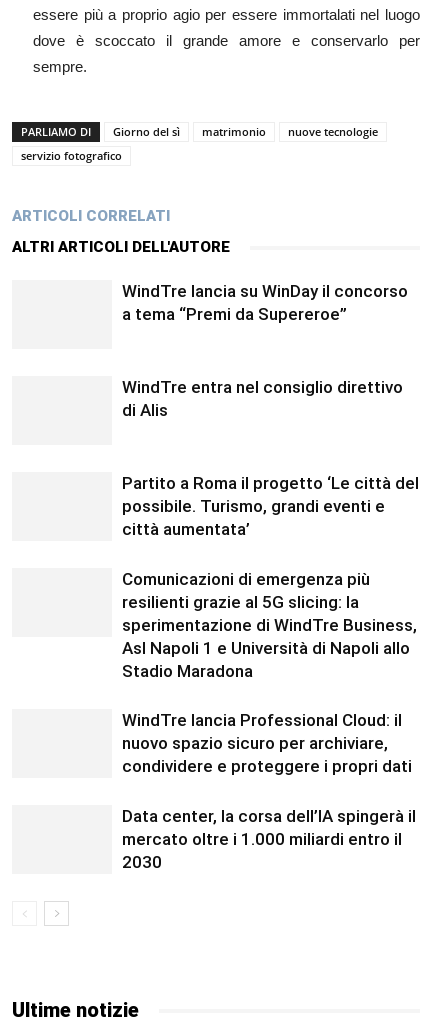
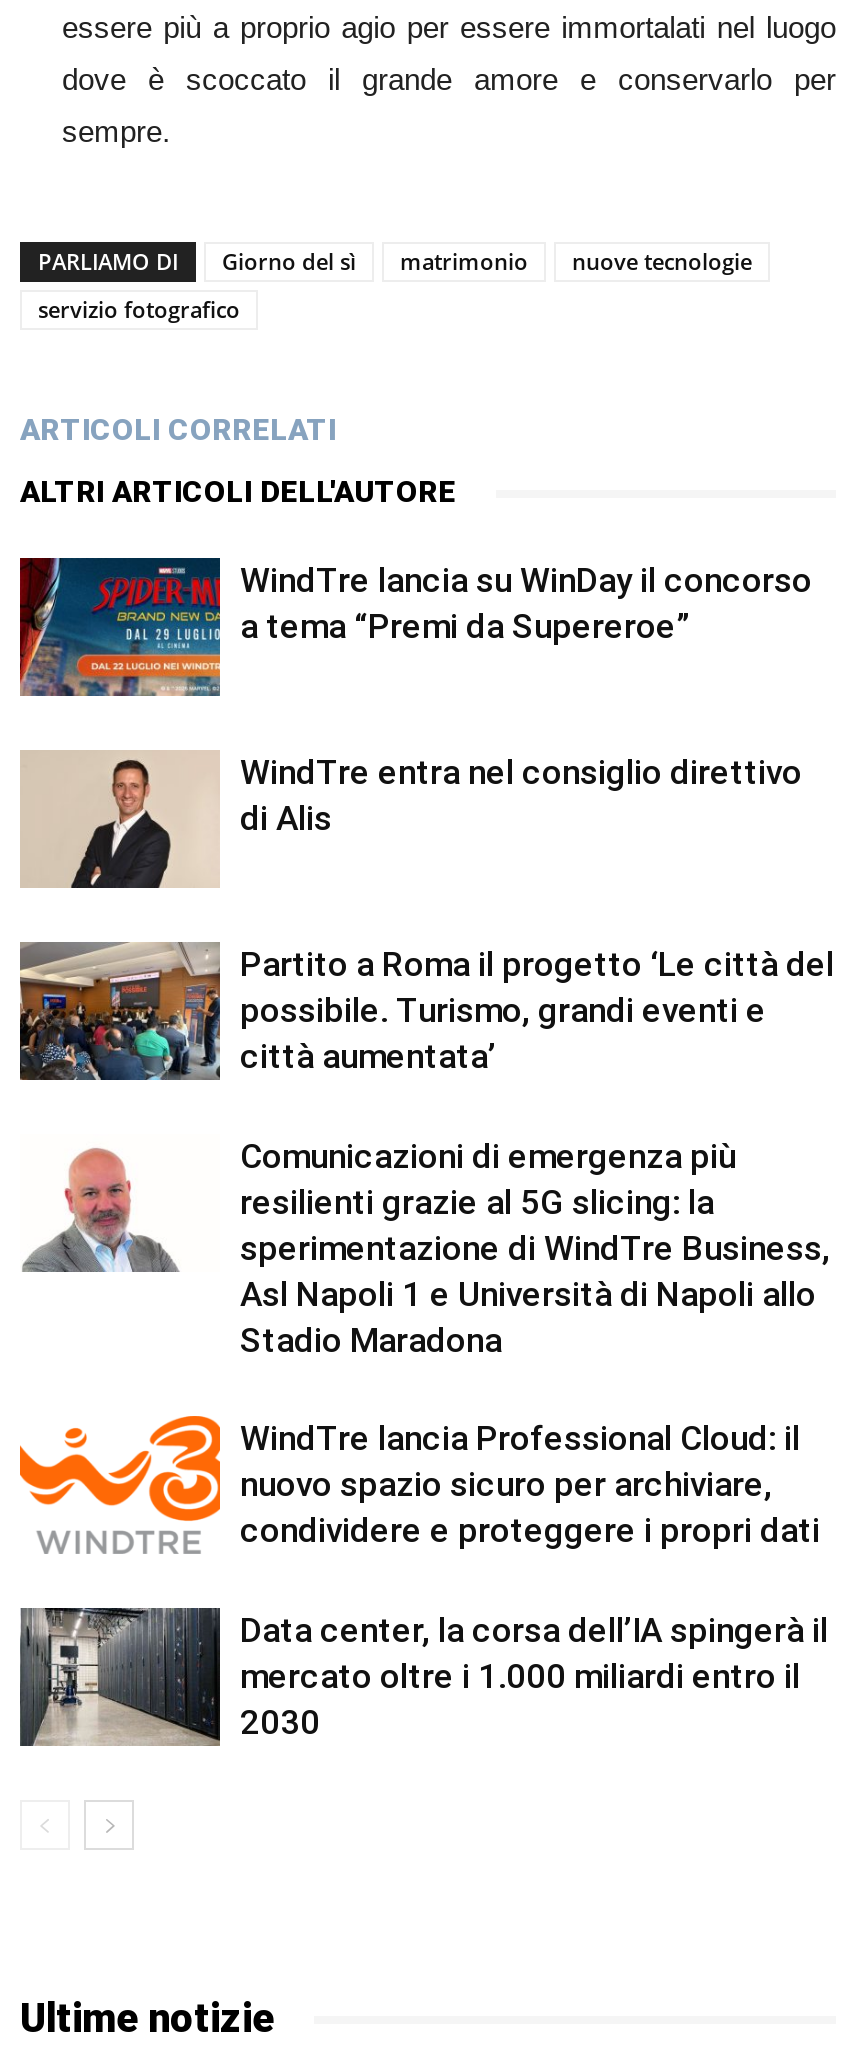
+ [image]

+ [image]

+ [image]

+ [image]

+ [image]

+ [image]
